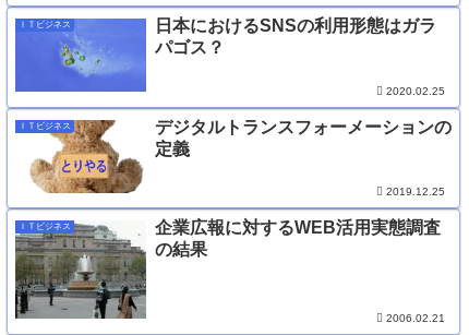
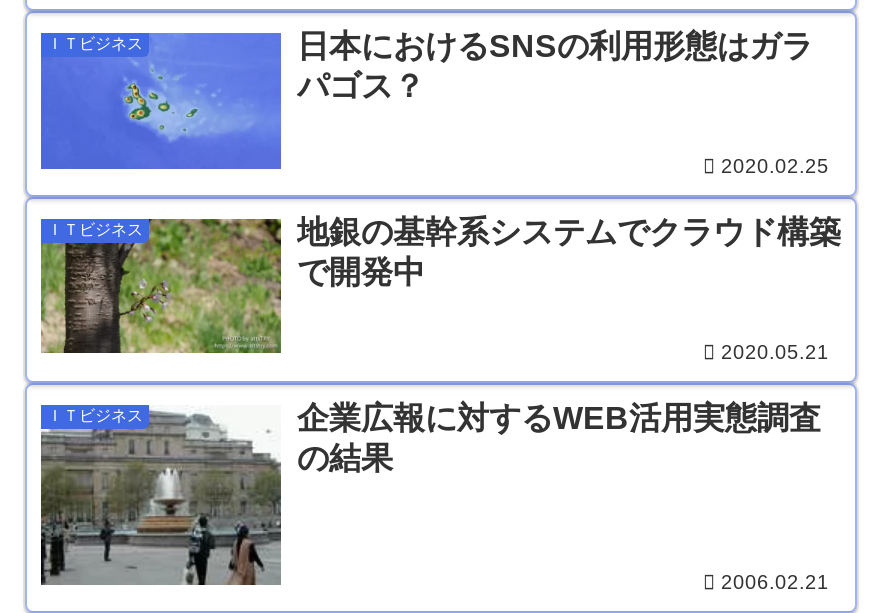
- [image]
- デジタルトランスフォーメーションの
- 定義
+ [image]
+ 地銀の基幹系システムでクラウド構築
+ で開発中

- 2019.12.25
+ 2020.05.21
